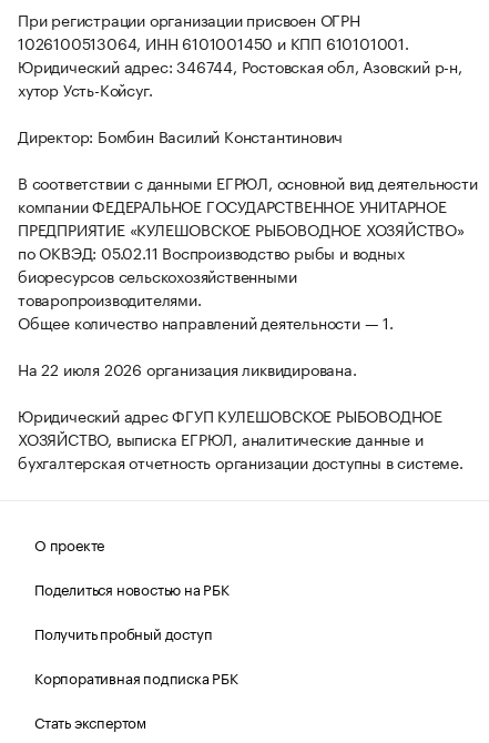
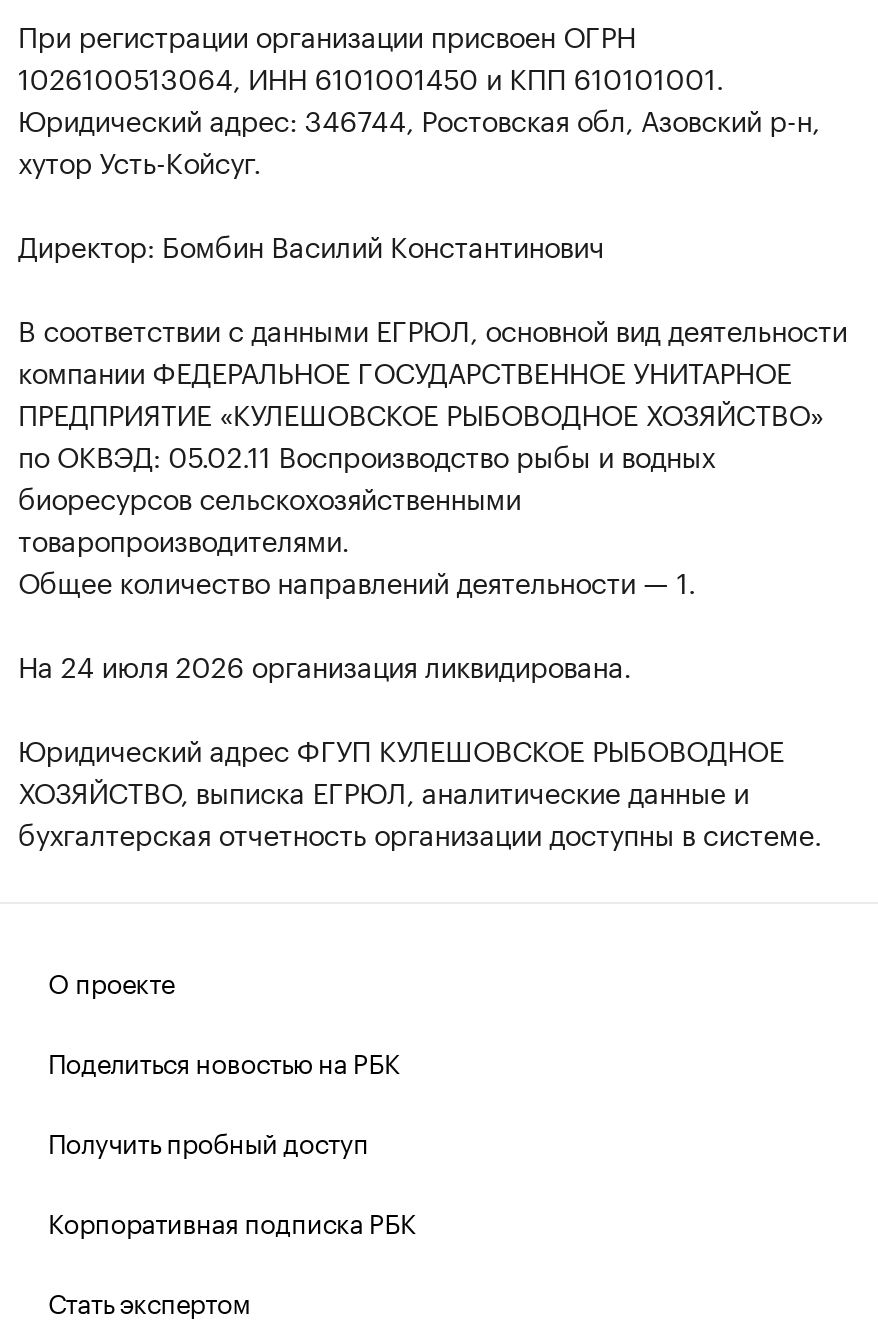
- На 22 июля 2026 организация ликвидирована.
+ На 24 июля 2026 организация ликвидирована.
